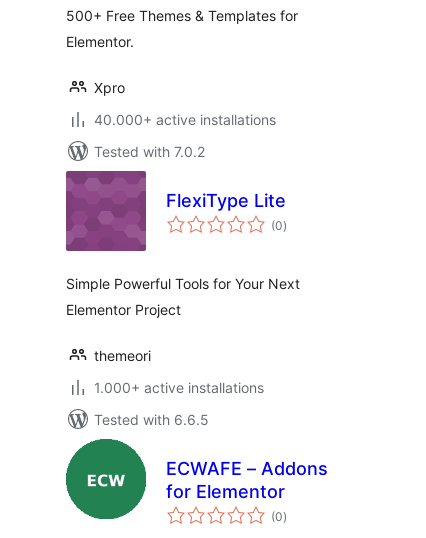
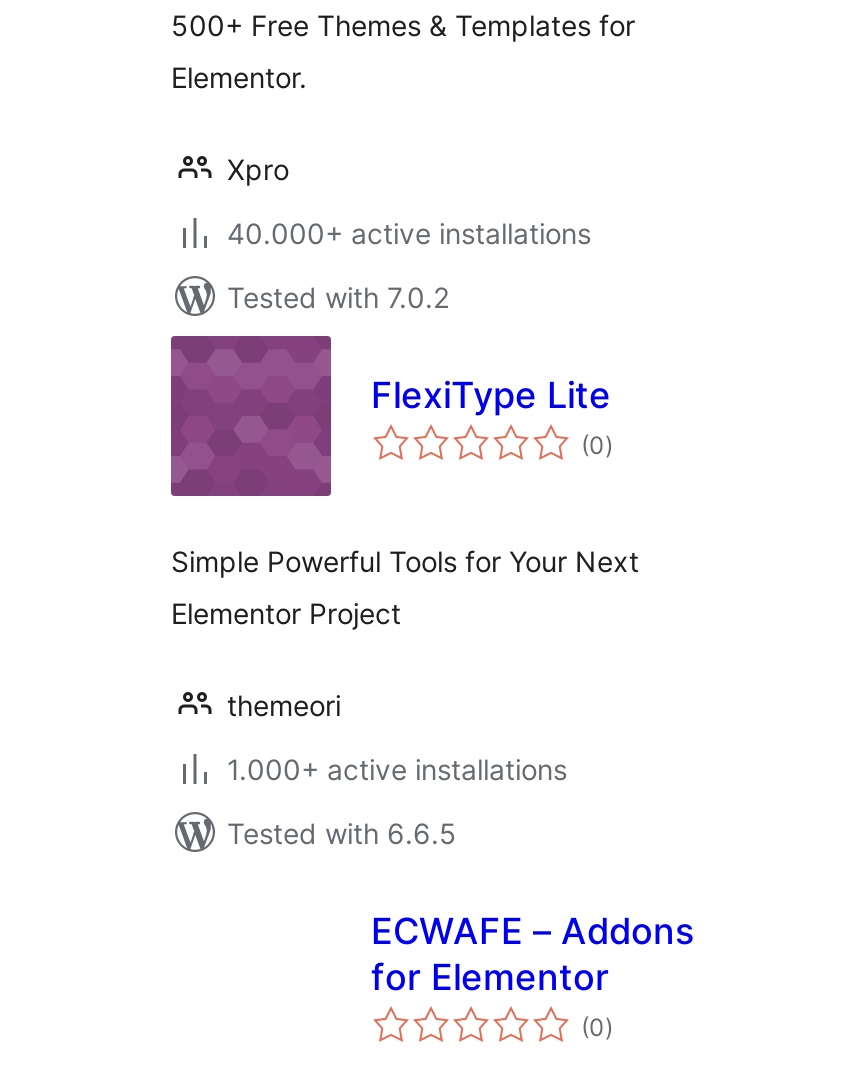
- [image]
